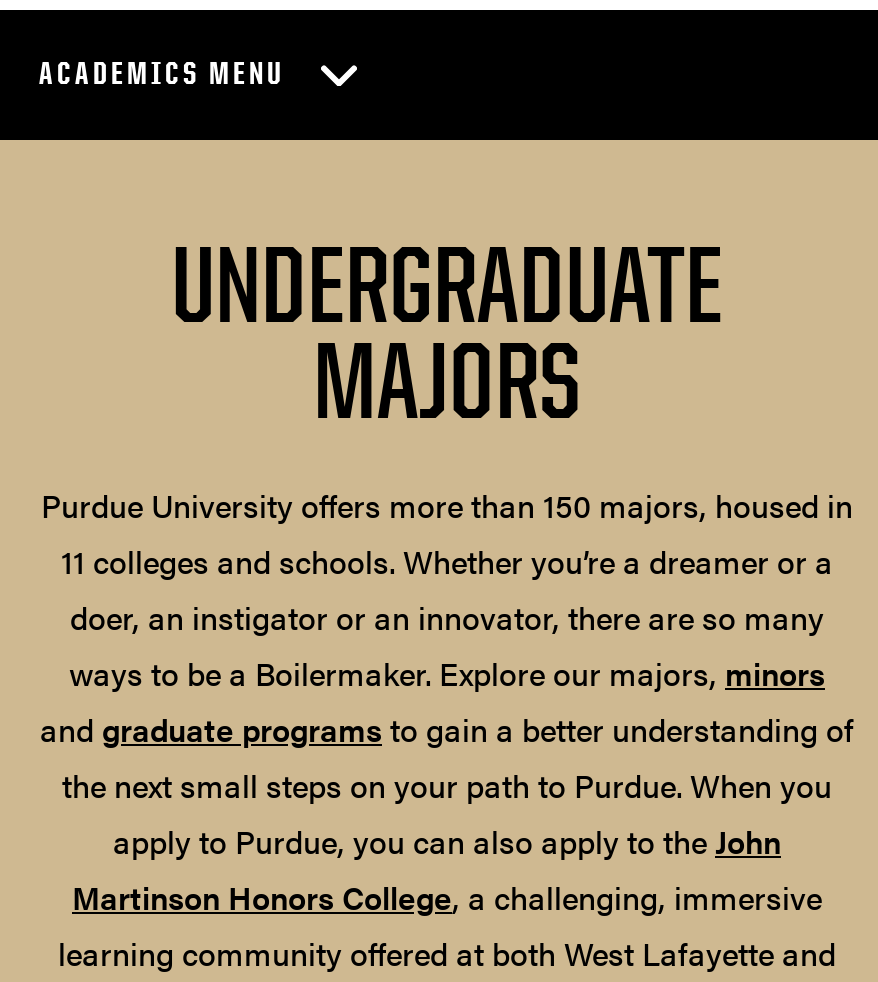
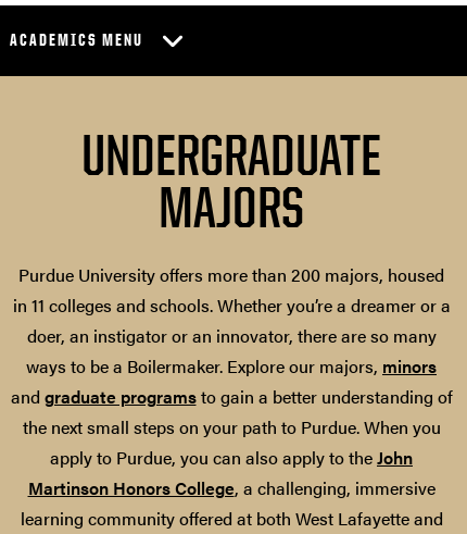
- Purdue University offers more than 150 majors, housed in
- 11 colleges and schools. Whether you’re a dreamer or a
+ Purdue University offers more than 200 majors, housed
+ in 11 colleges and schools. Whether you’re a dreamer or a
